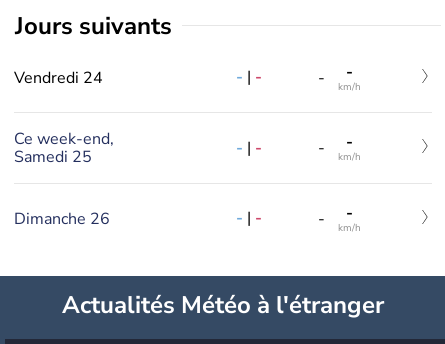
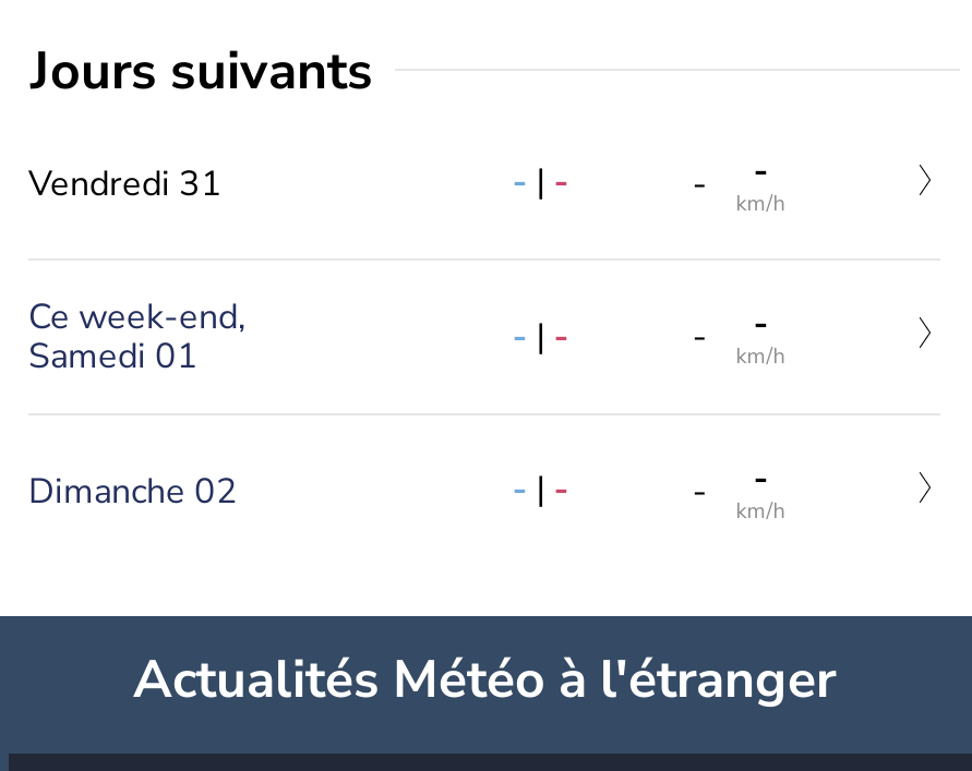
- Vendredi 24
+ Vendredi 31

- Samedi 25
+ Samedi 01

- Dimanche 26
+ Dimanche 02
